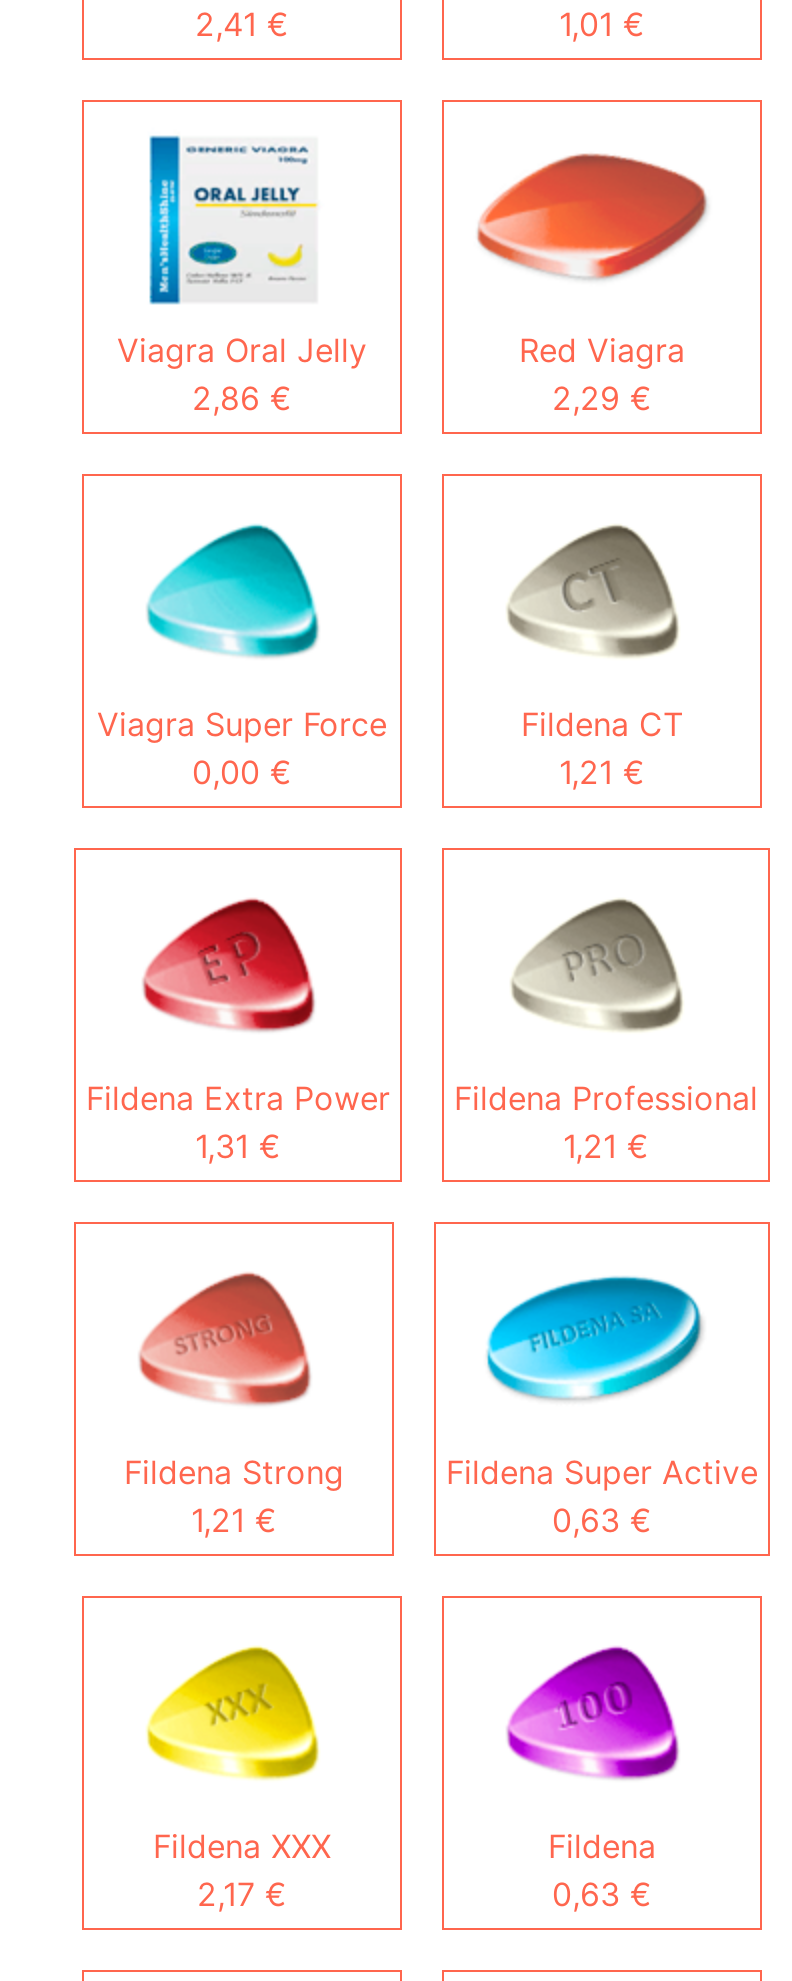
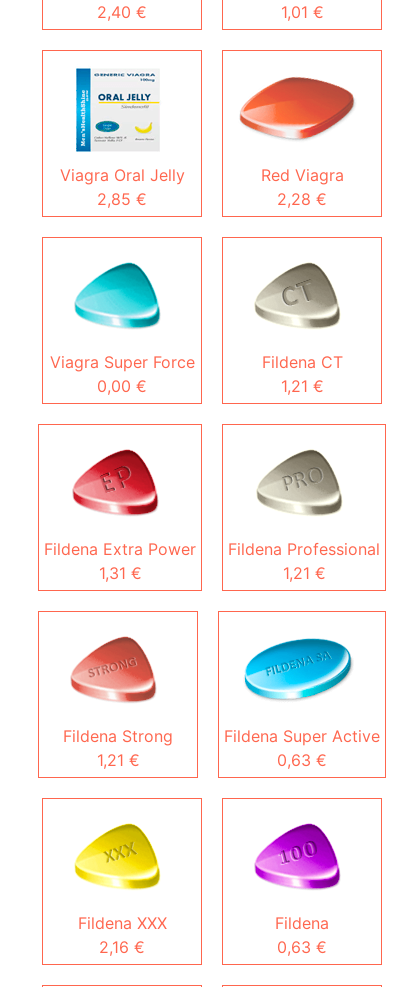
- 2,41 €
+ 2,40 €

- 2,86 €
+ 2,85 €

- 2,29 €
+ 2,28 €

- 2,17 €
+ 2,16 €
